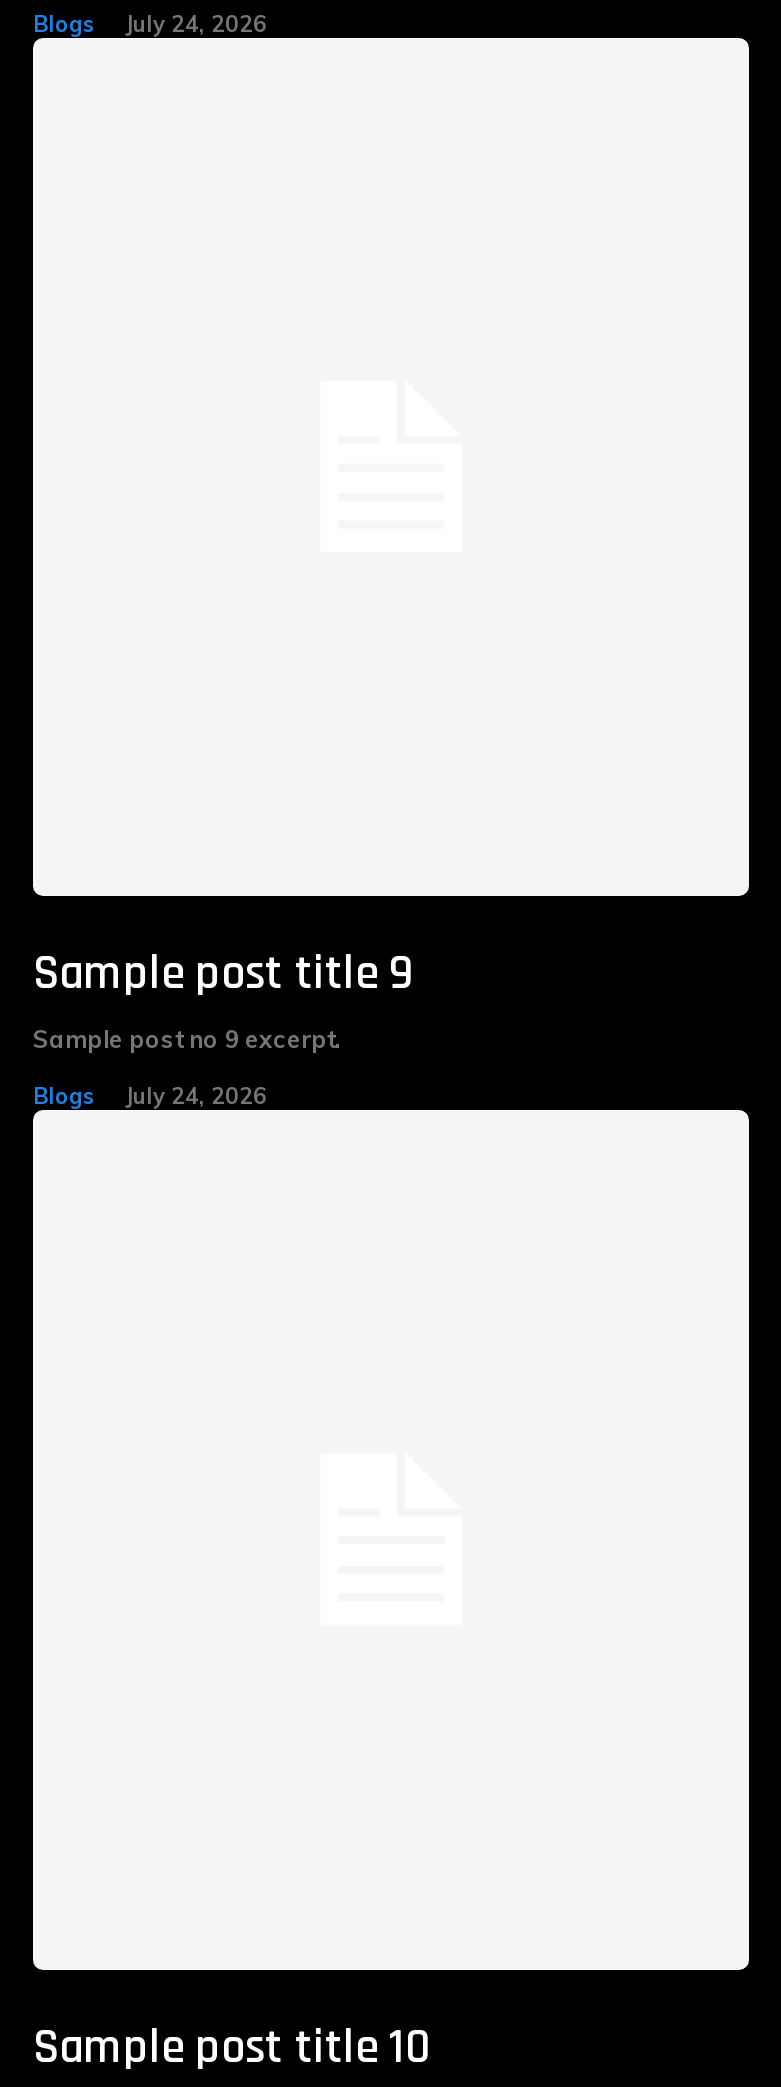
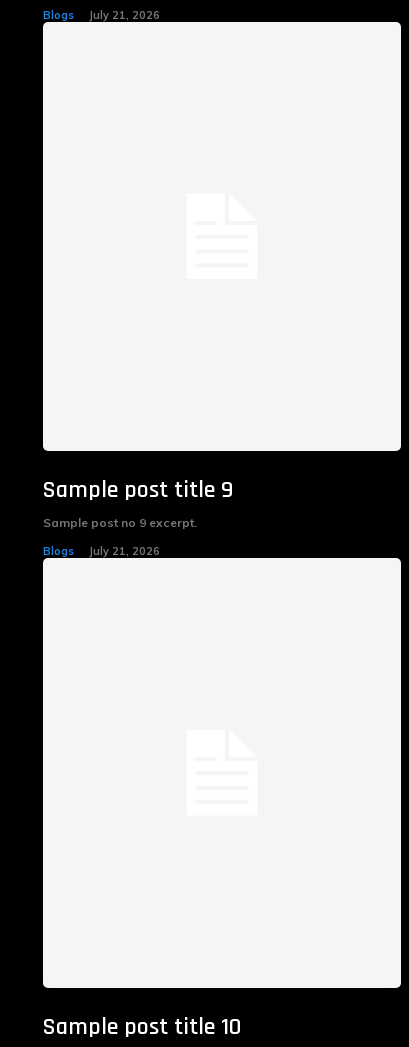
- Blogs July 24, 2026
+ Blogs July 21, 2026

- Blogs July 24, 2026
+ Blogs July 21, 2026
